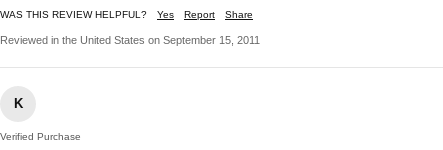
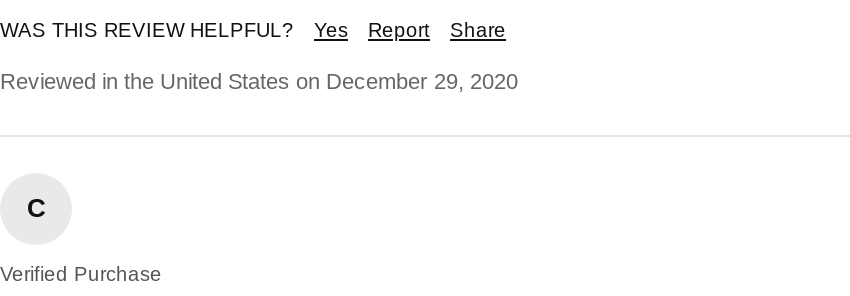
- Reviewed in the United States on September 15, 2011
+ Reviewed in the United States on December 29, 2020

- K
+ C
